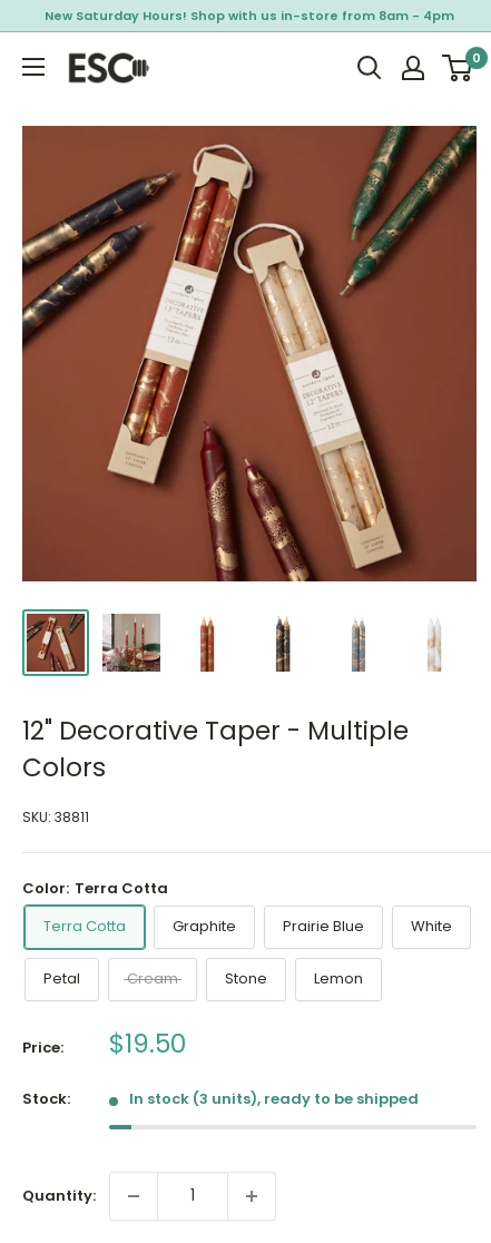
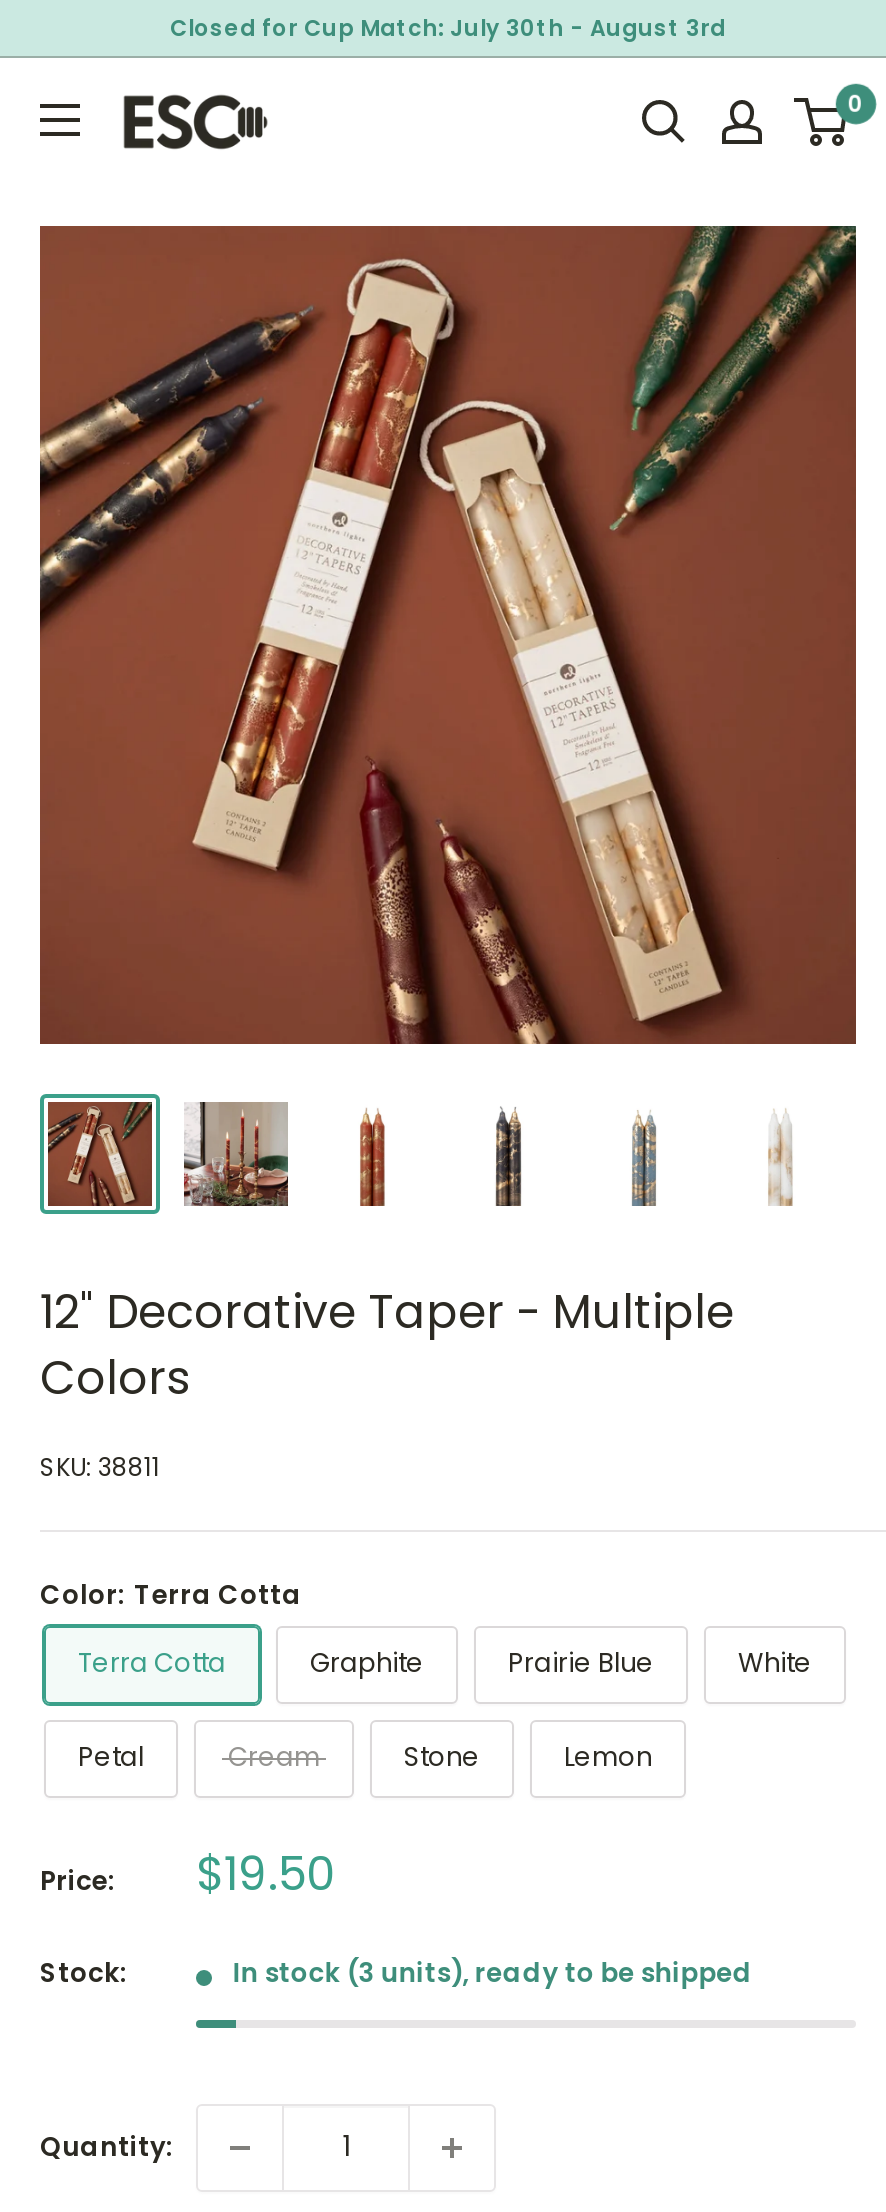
- New Saturday Hours! Shop with us in-store from 8am - 4pm
+ Closed for Cup Match: July 30th - August 3rd
